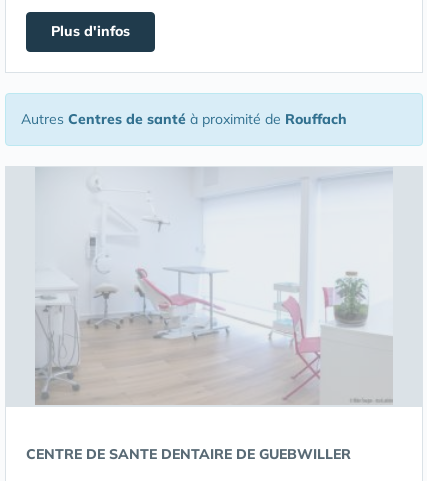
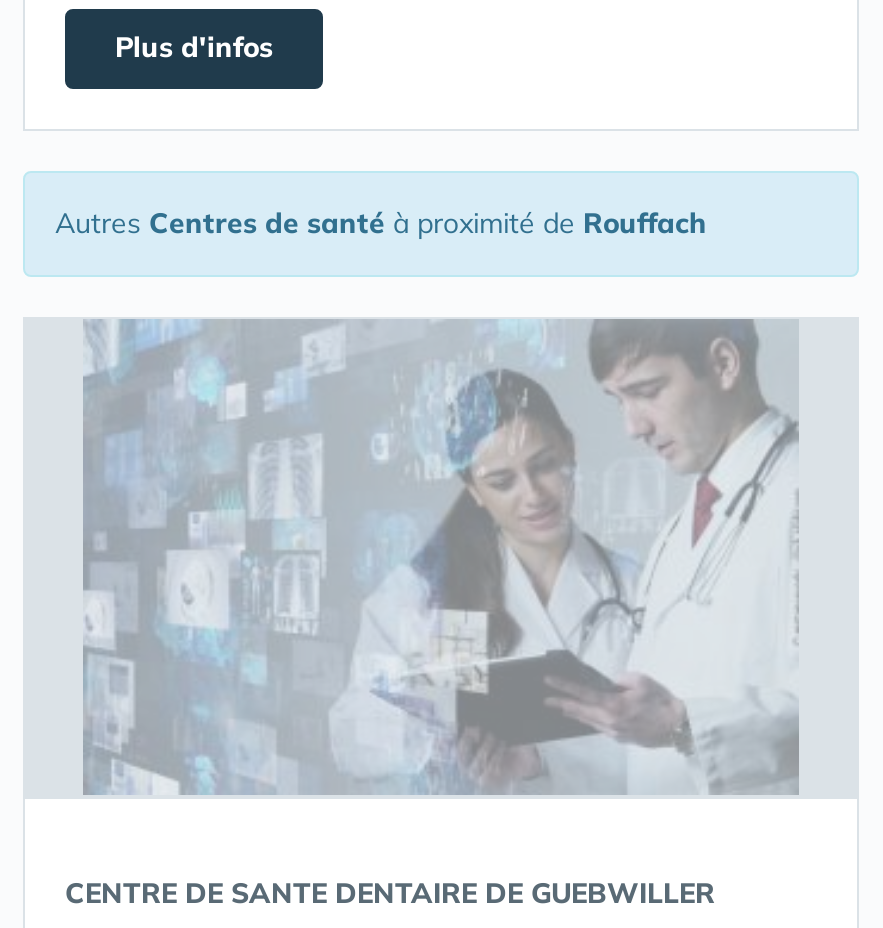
- [image]
+ [image]
